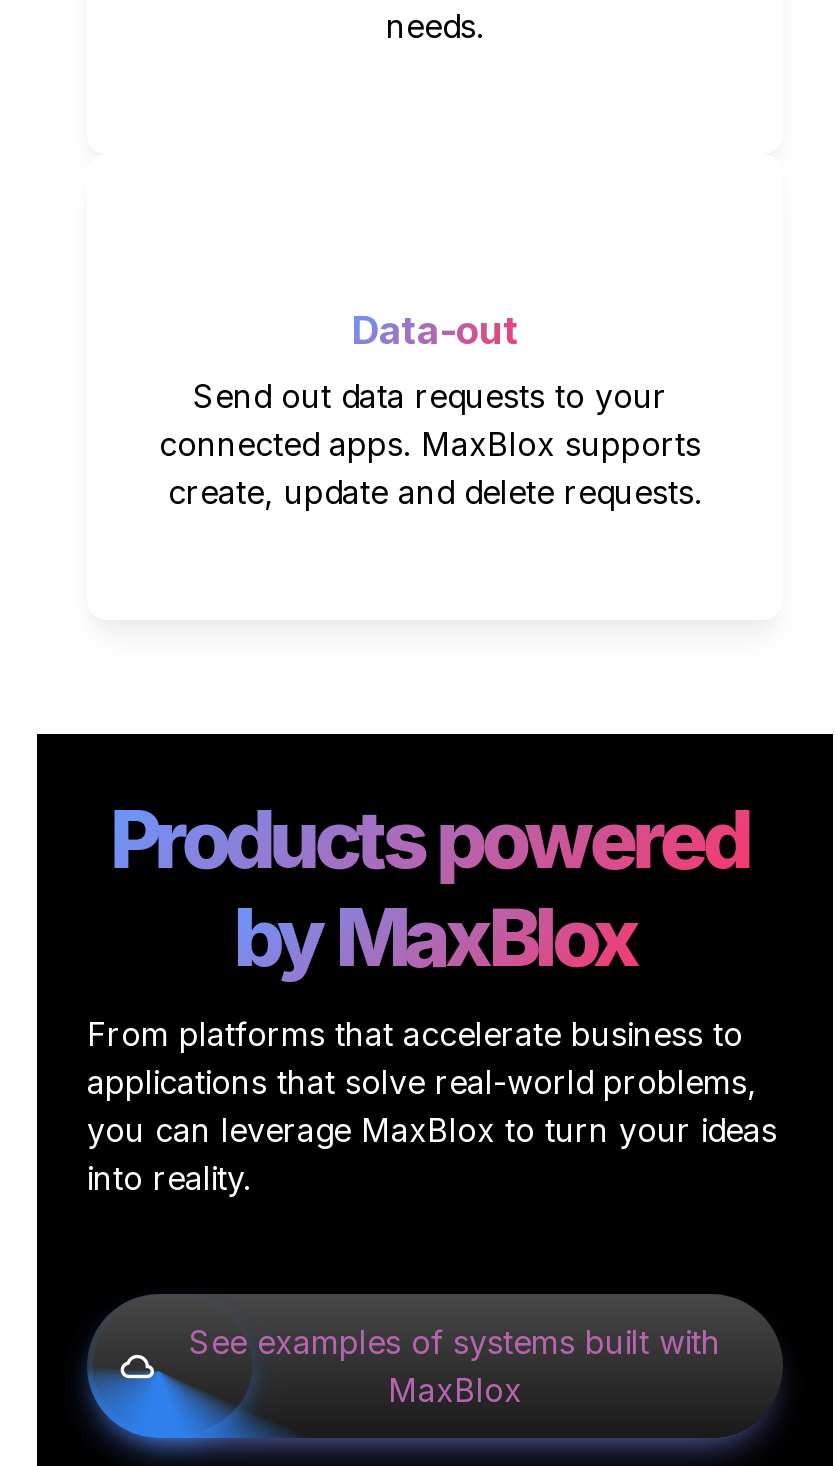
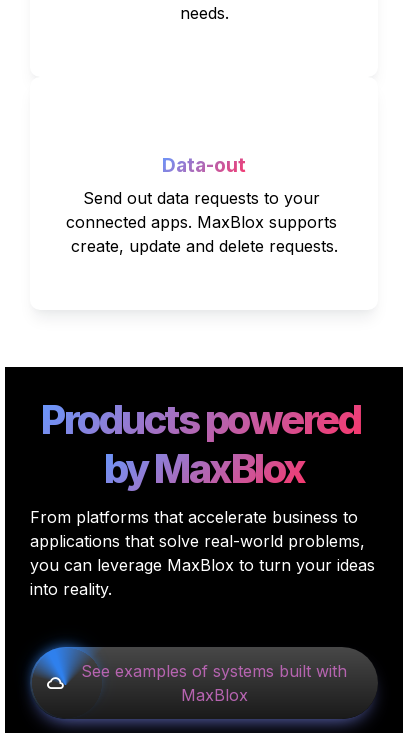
- [image]
+ [image]
